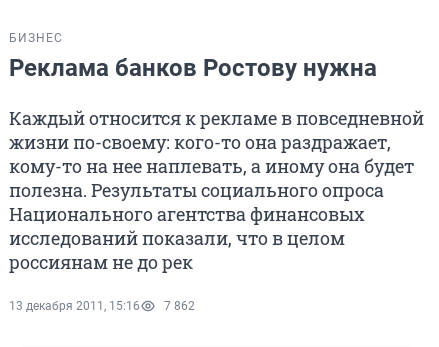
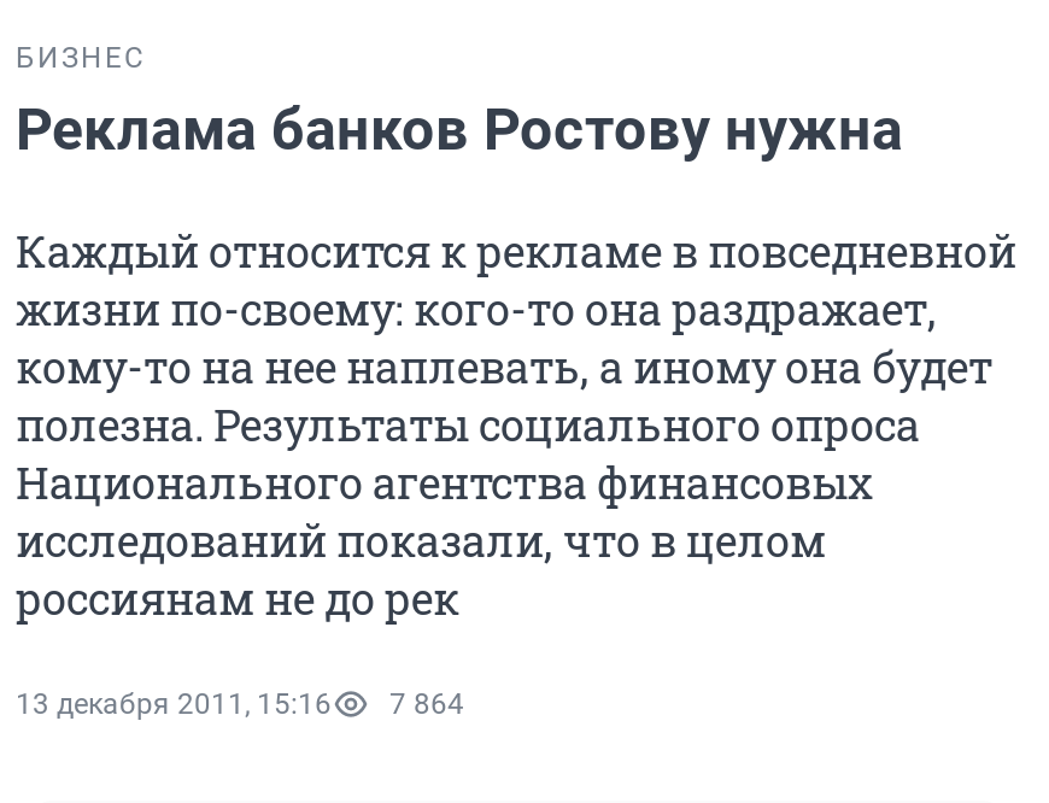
- 13 декабря 2011, 15:16 7 862
+ 13 декабря 2011, 15:16 7 864
